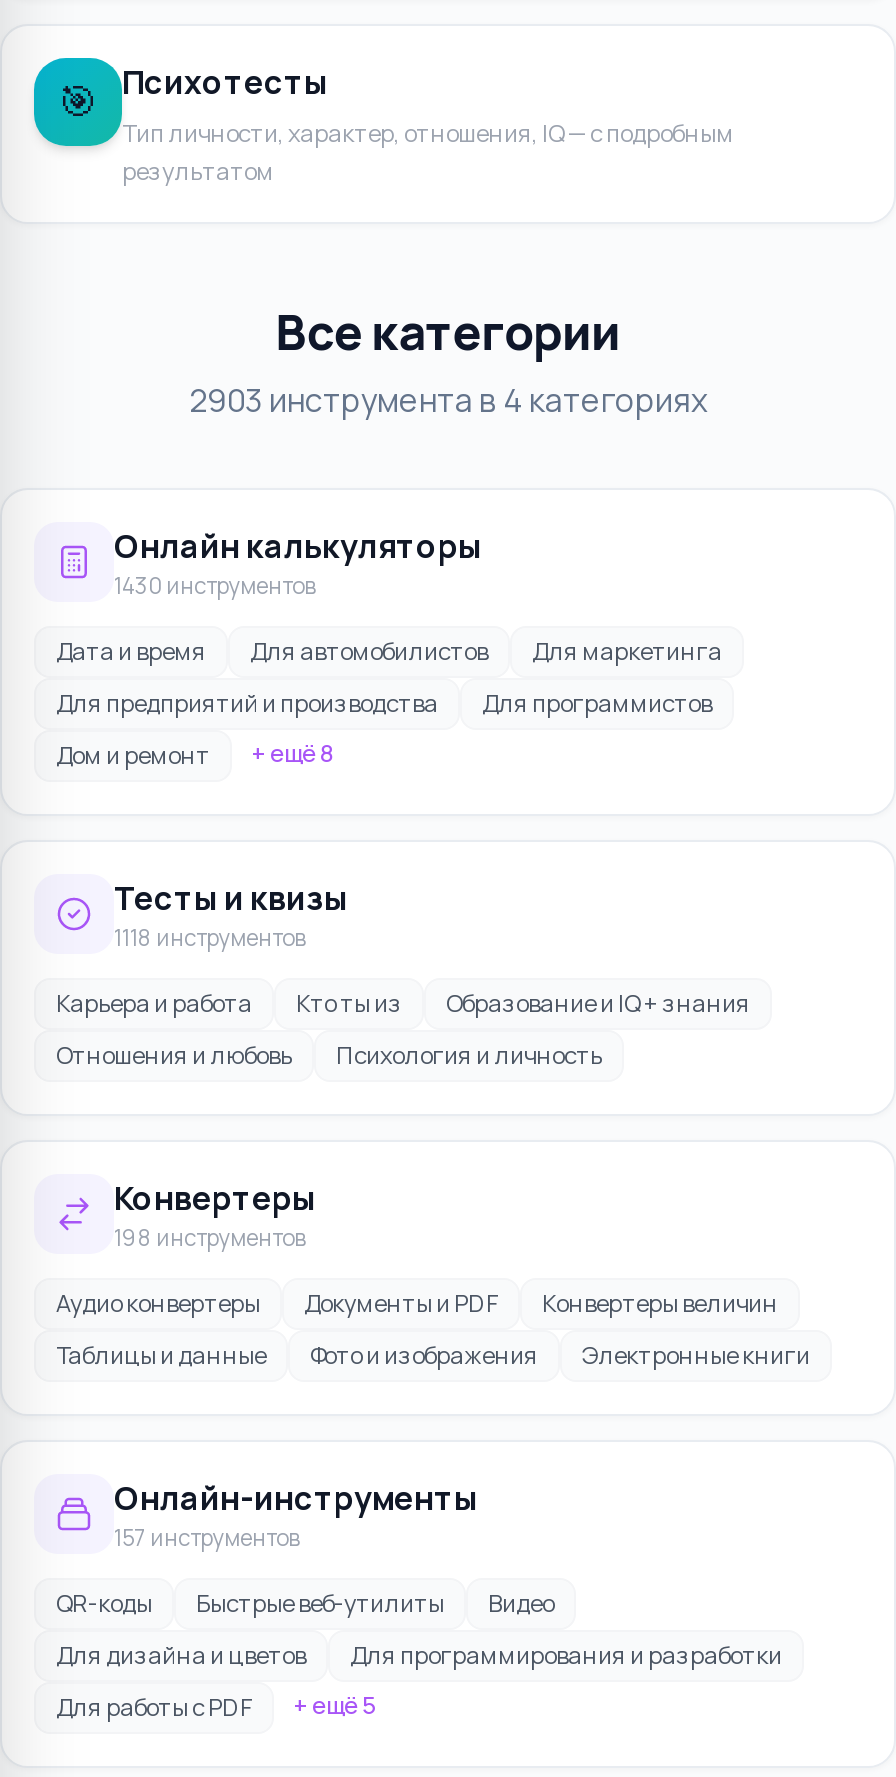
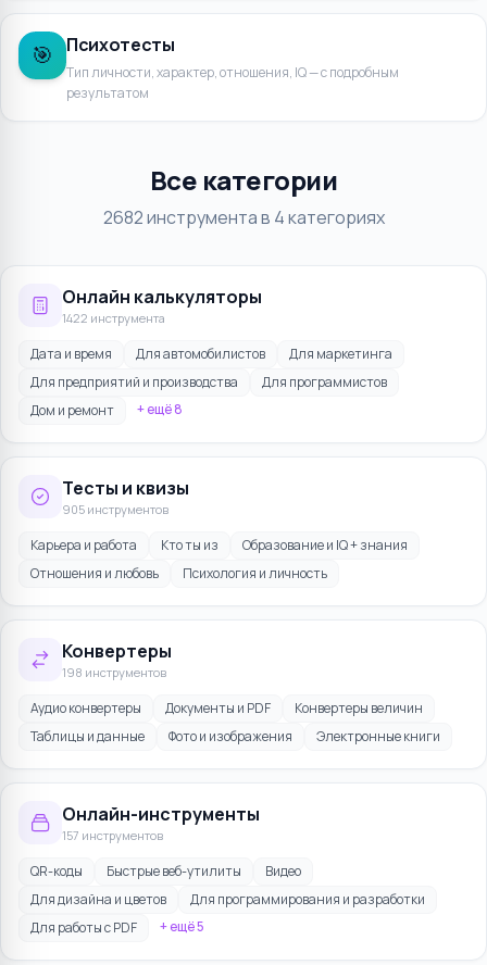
- 2903 инструмента в 4 категориях
+ 2682 инструмента в 4 категориях

- 1430 инструментов
+ 1422 инструмента

- 1118 инструментов
+ 905 инструментов
